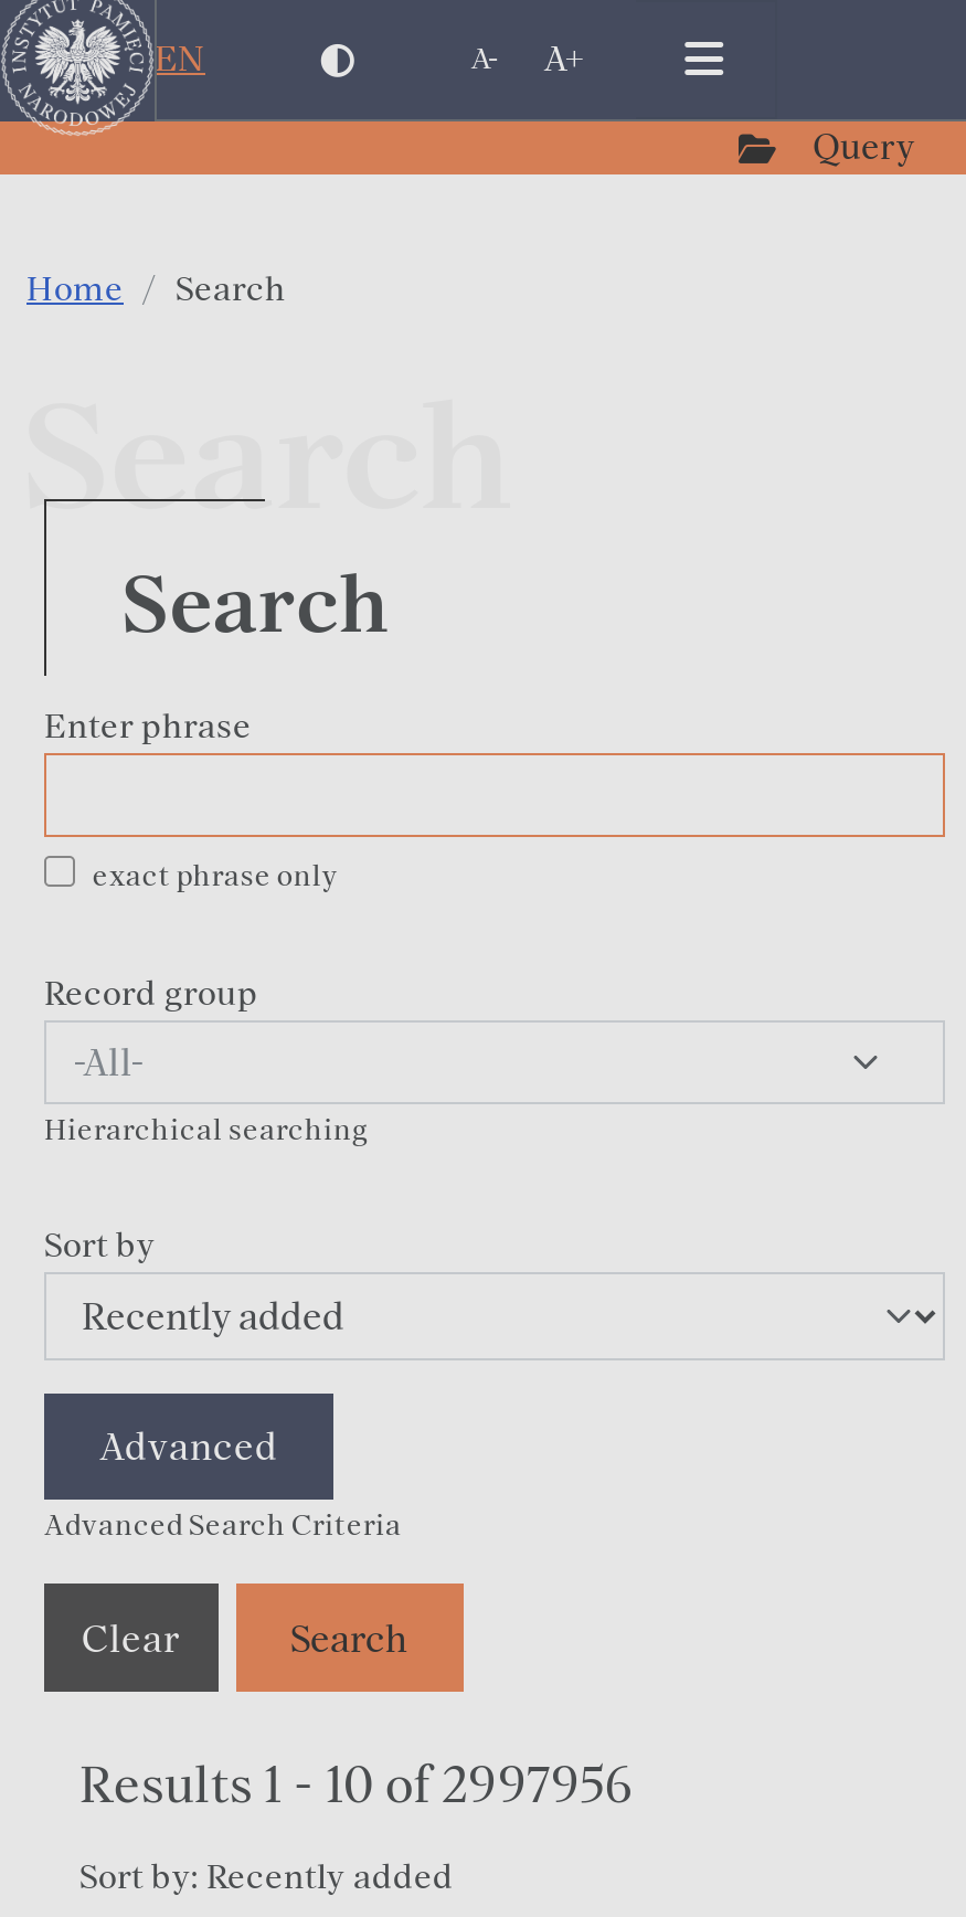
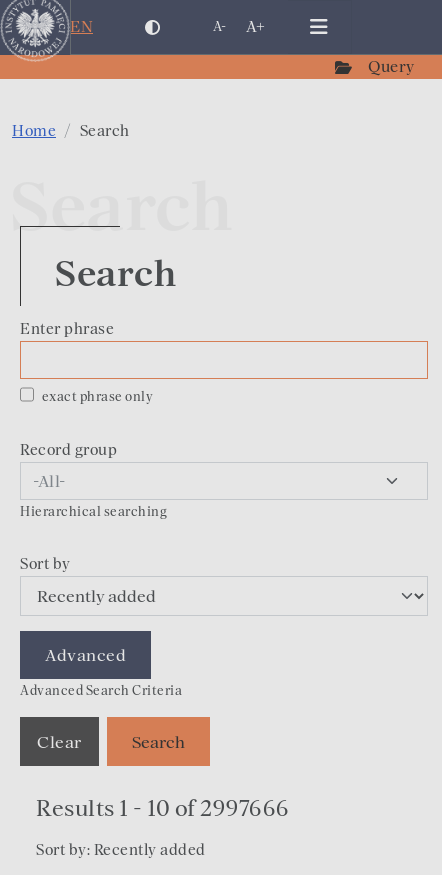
- Results 1 - 10 of 2997956
+ Results 1 - 10 of 2997666
